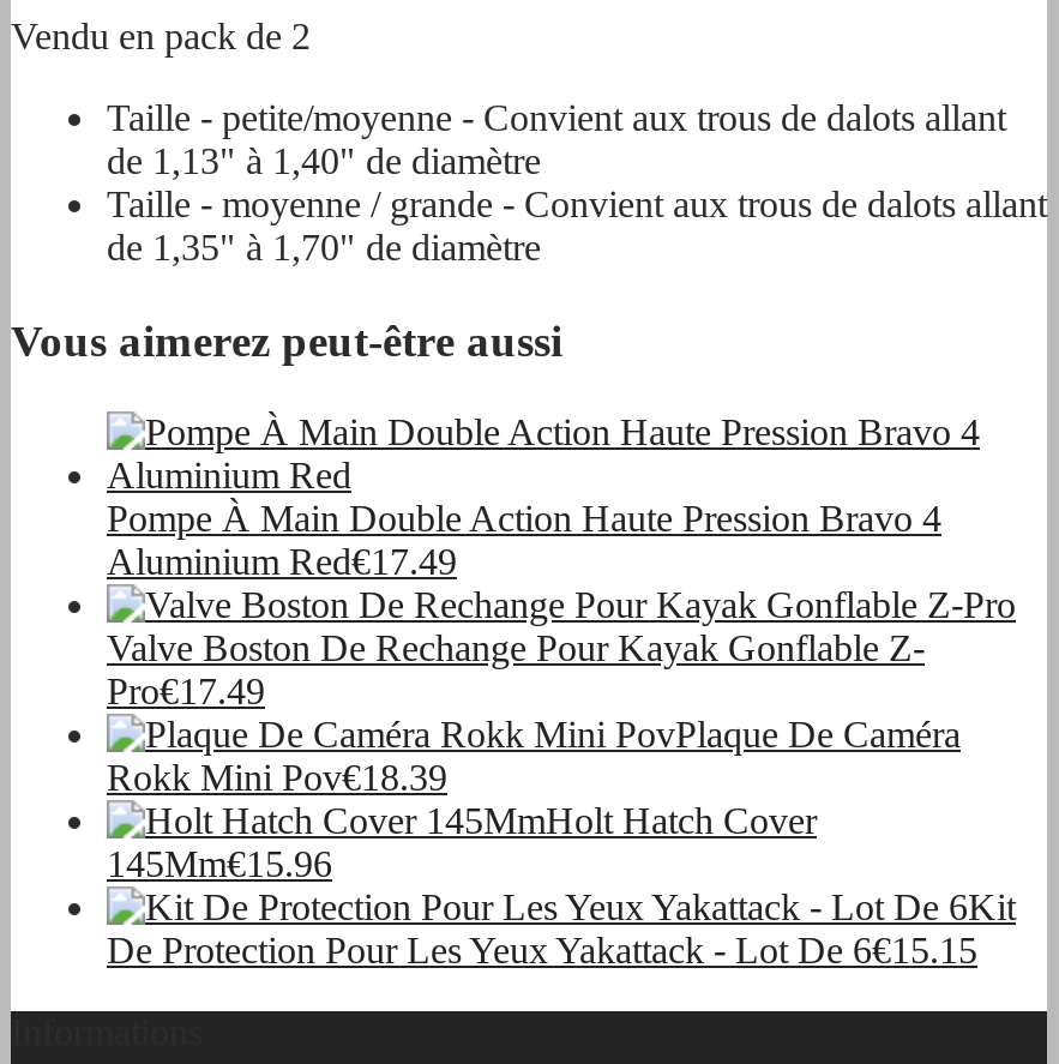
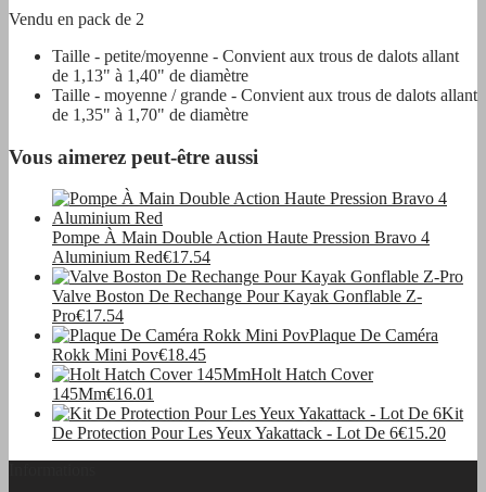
- Aluminium Red€17.49
+ Aluminium Red€17.54

- Pro€17.49
+ Pro€17.54

- Rokk Mini Pov€18.39
+ Rokk Mini Pov€18.45

- 145Mm€15.96
+ 145Mm€16.01

- De Protection Pour Les Yeux Yakattack - Lot De 6€15.15
+ De Protection Pour Les Yeux Yakattack - Lot De 6€15.20
